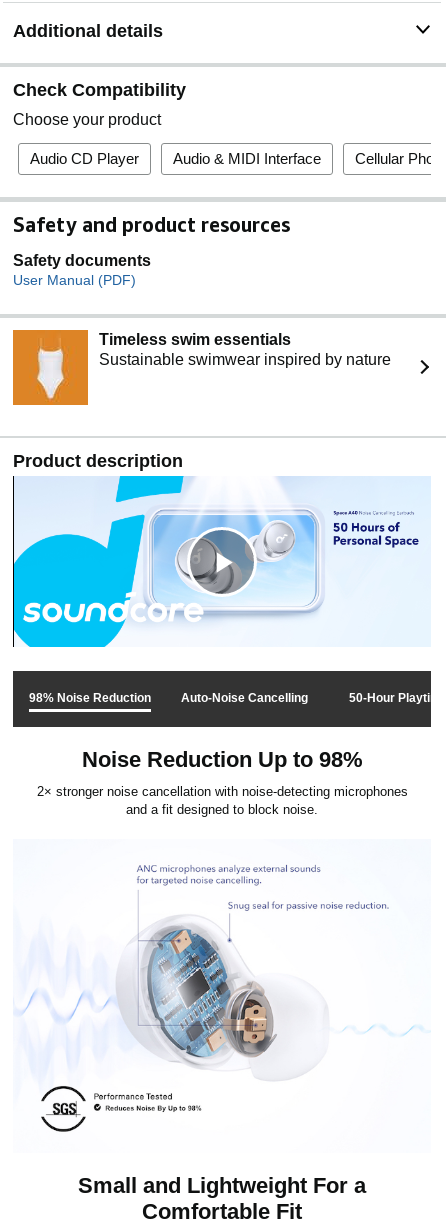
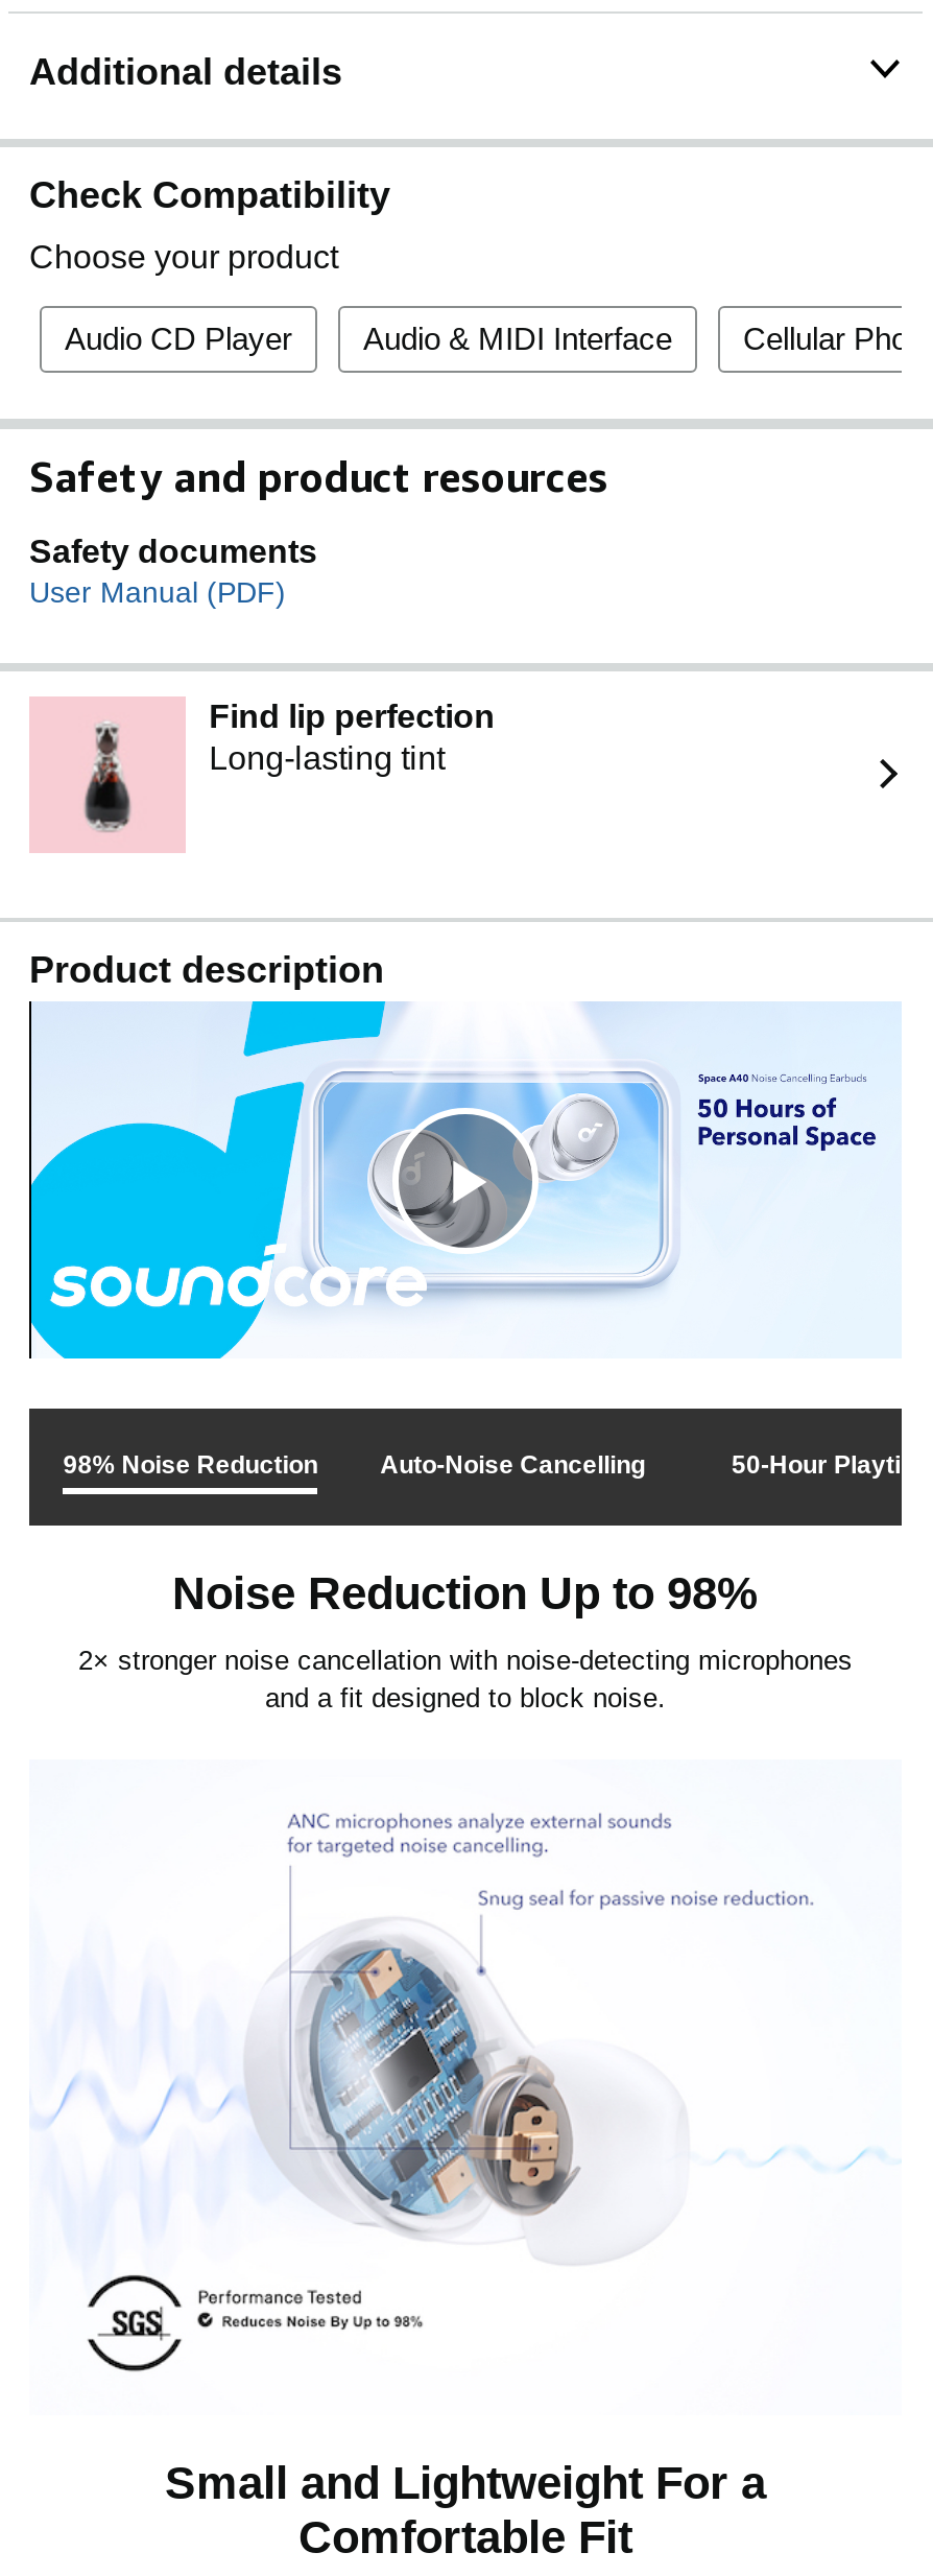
- [image]
- Timeless swim essentials
- Sustainable swimwear inspired by nature
+ [image]
+ Find lip perfection
+ Long-lasting tint
